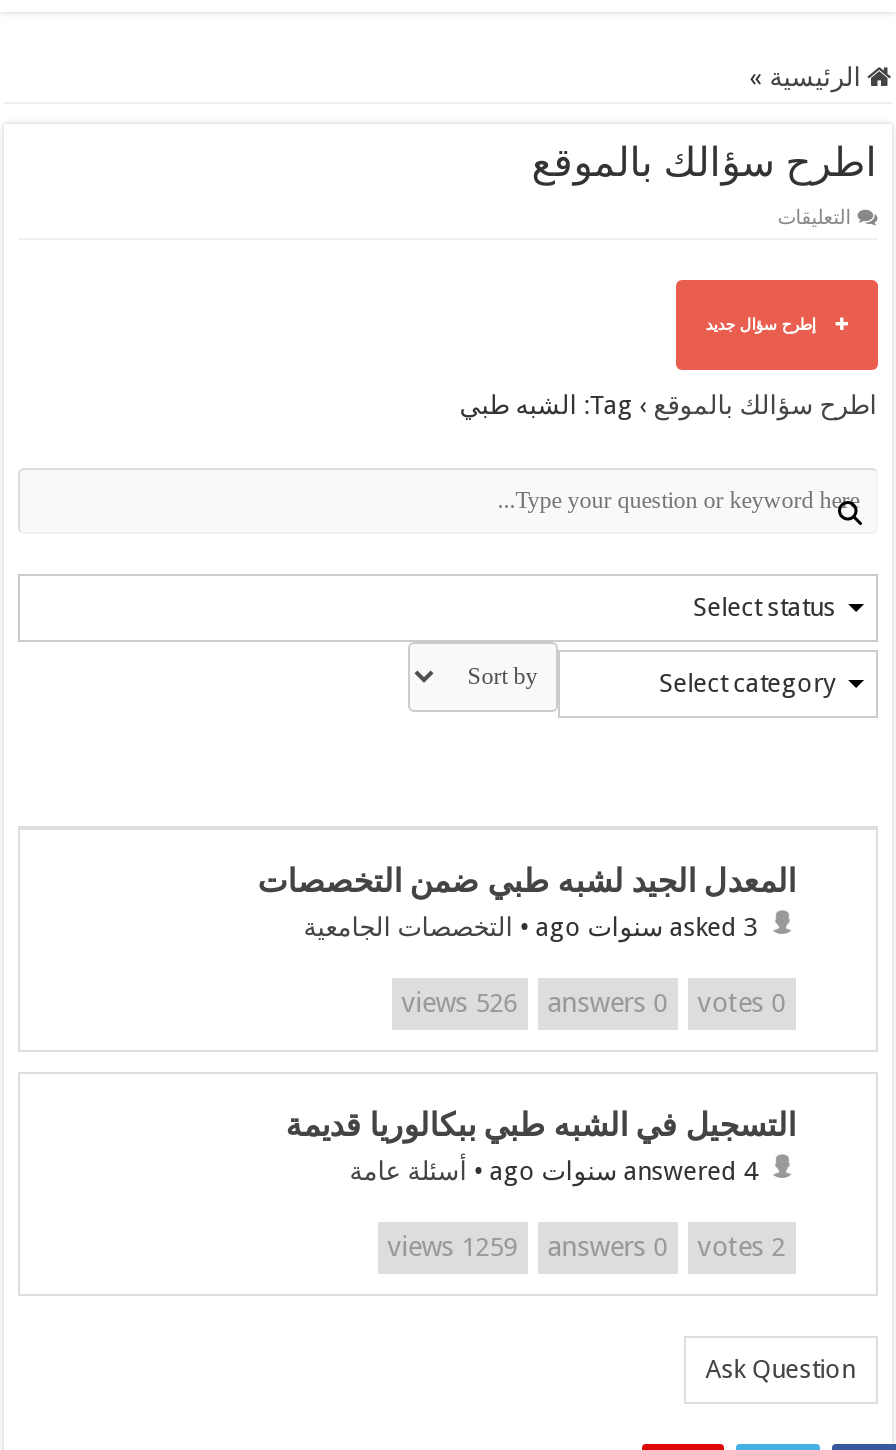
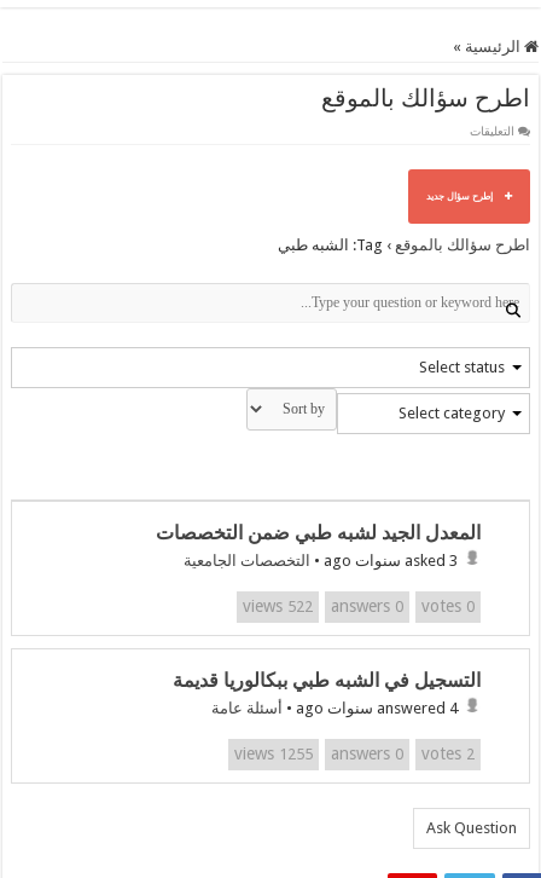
- 526
+ 522

- 1259
+ 1255
